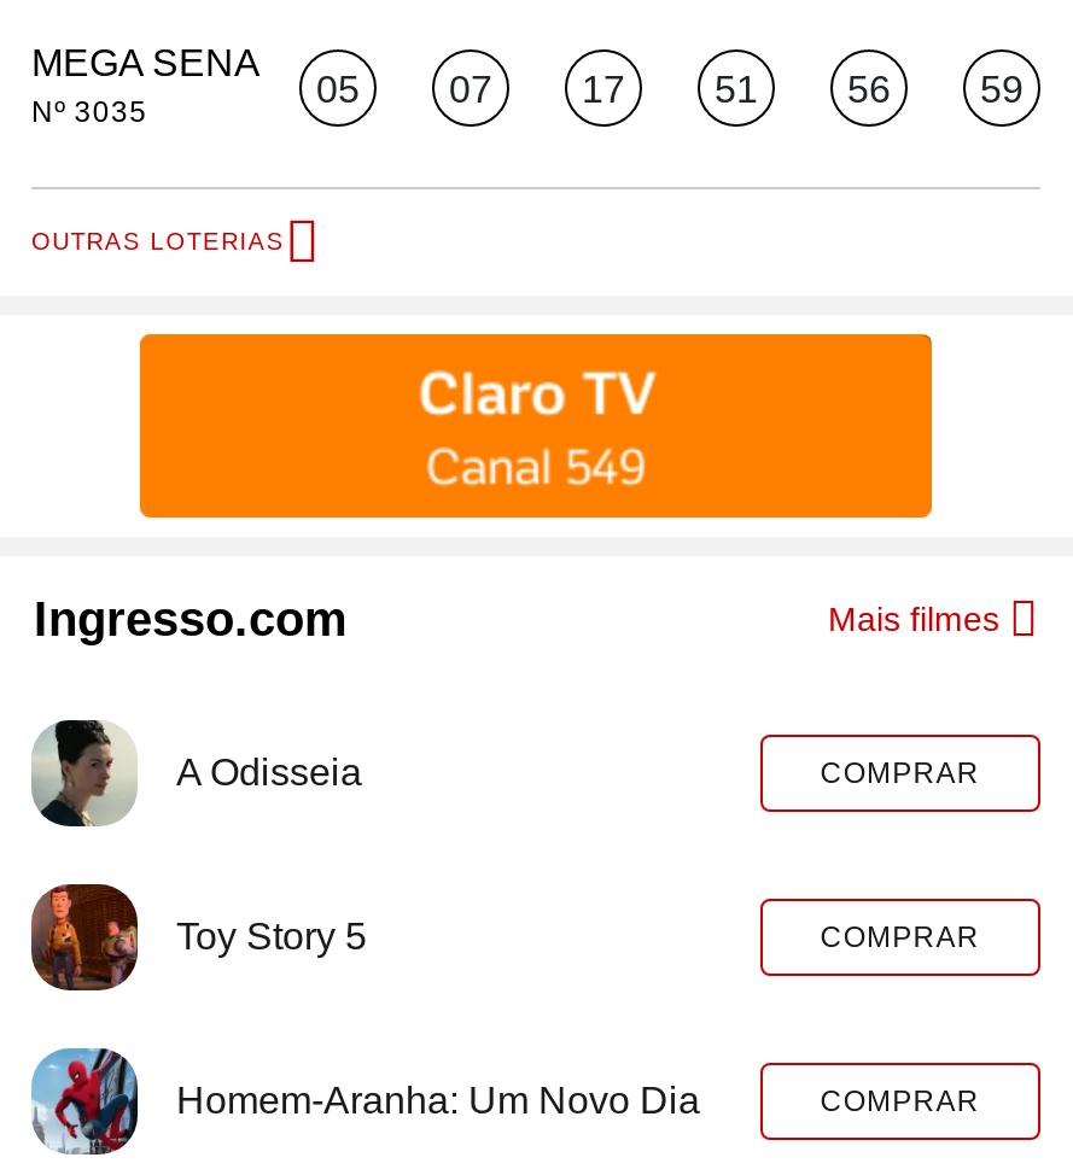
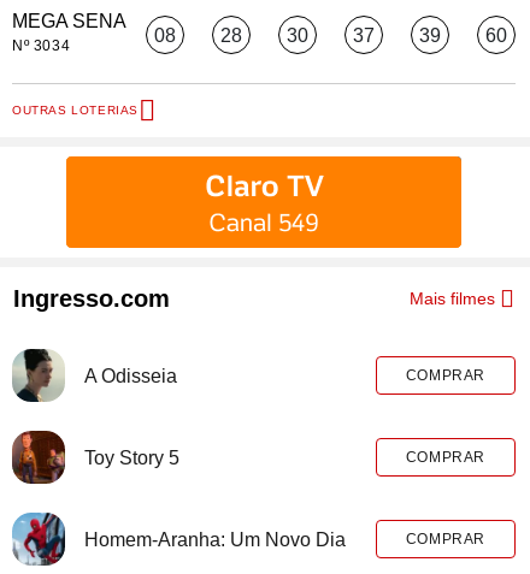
- 05
+ 08

- 07
+ 28

- 17
+ 30

- 51
+ 37

- 56
+ 39

- 59
+ 60

- Nº 3035
+ Nº 3034
